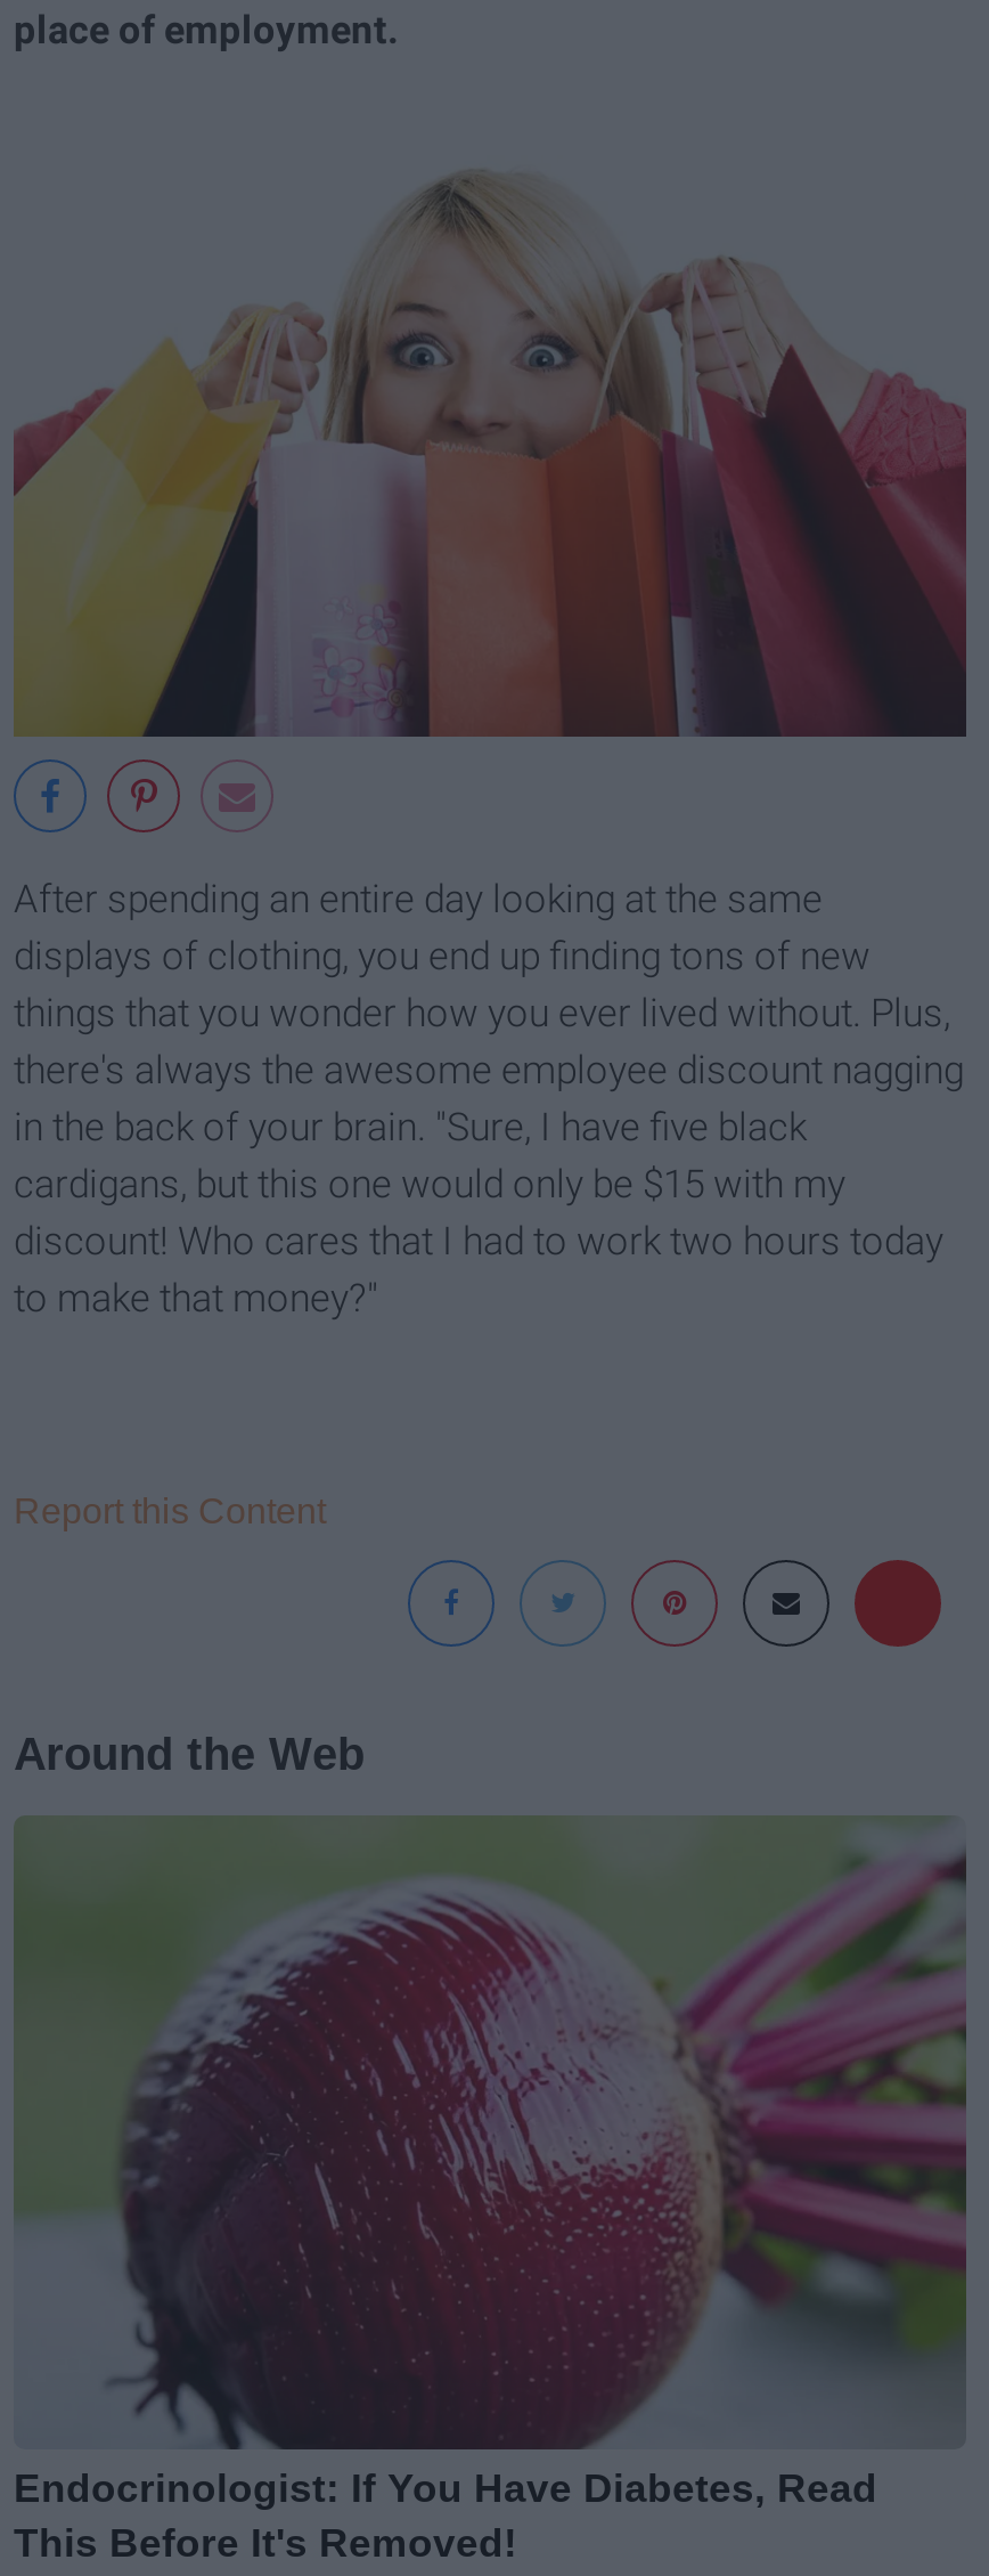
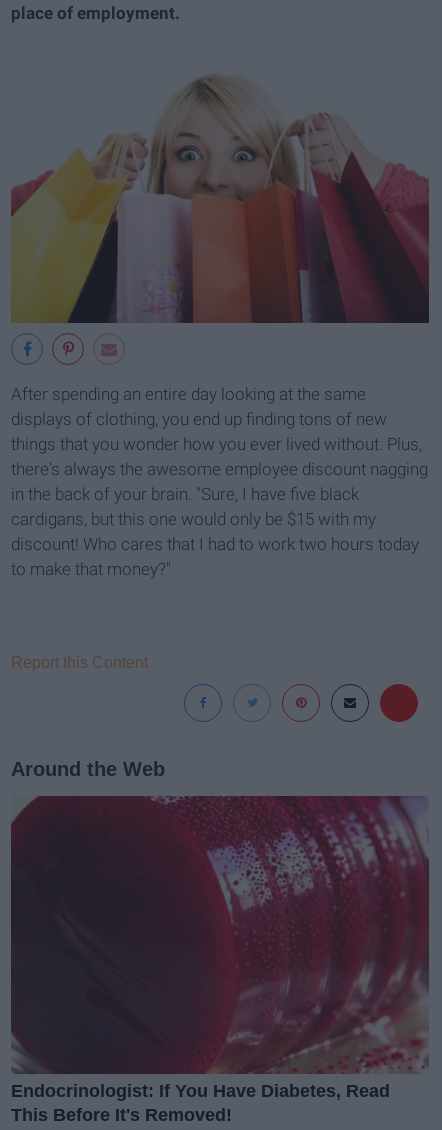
- [image]
+ [image]
